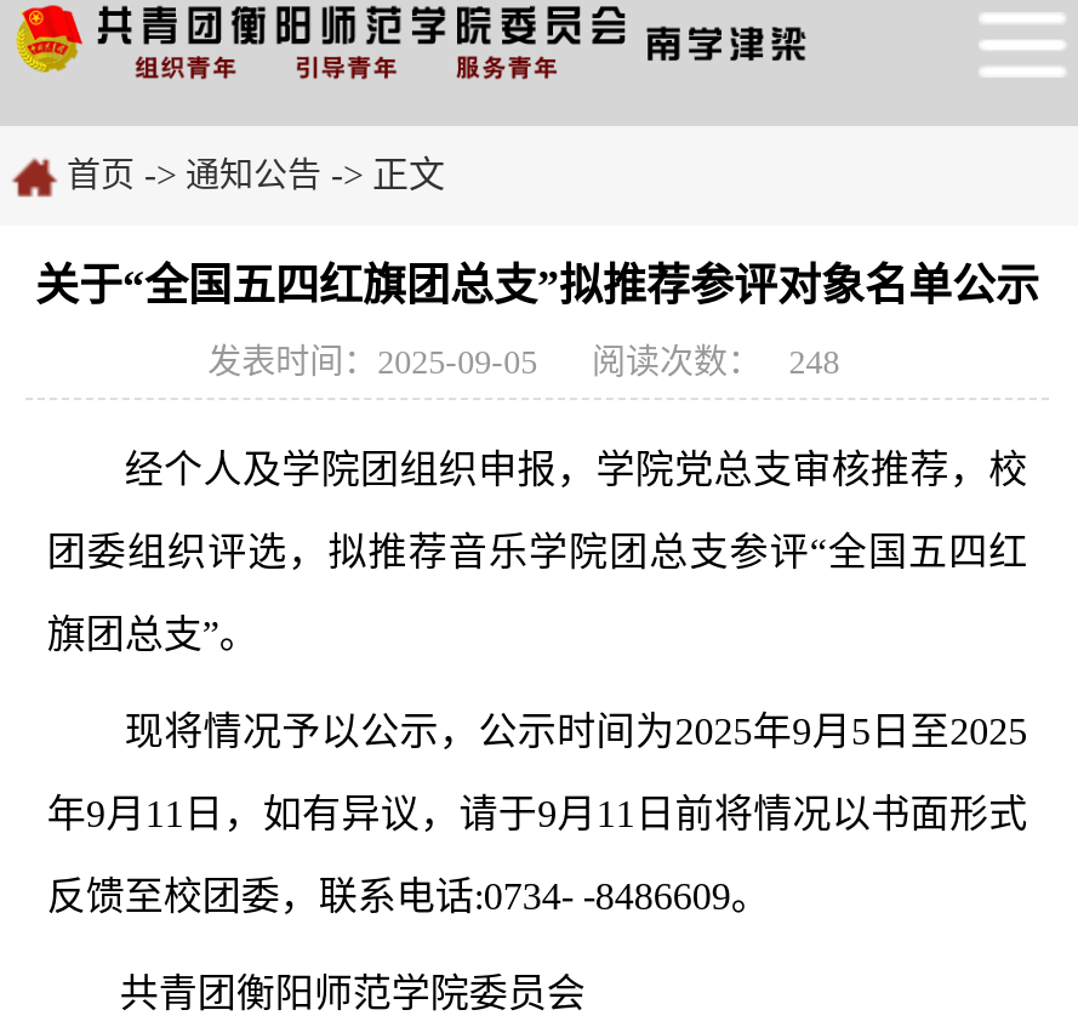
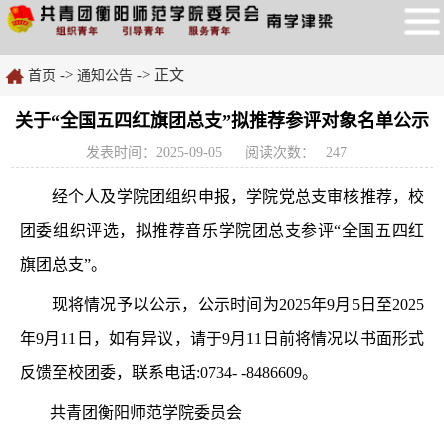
- 发表时间：2025-09-05 阅读次数： 248
+ 发表时间：2025-09-05 阅读次数： 247
